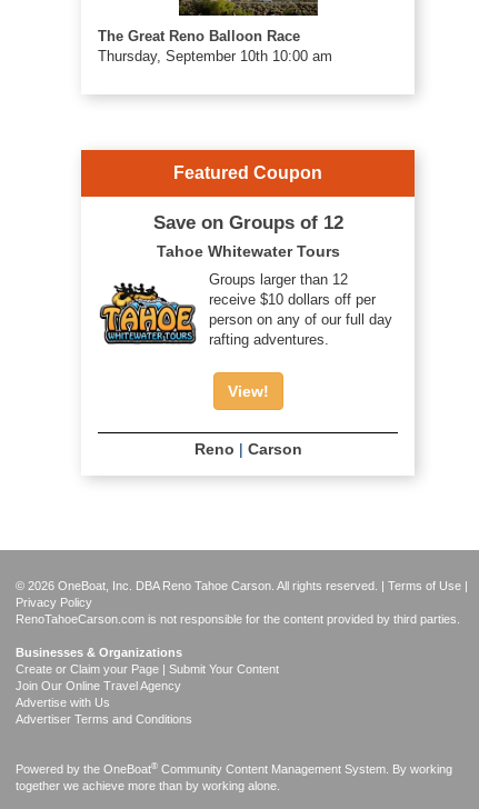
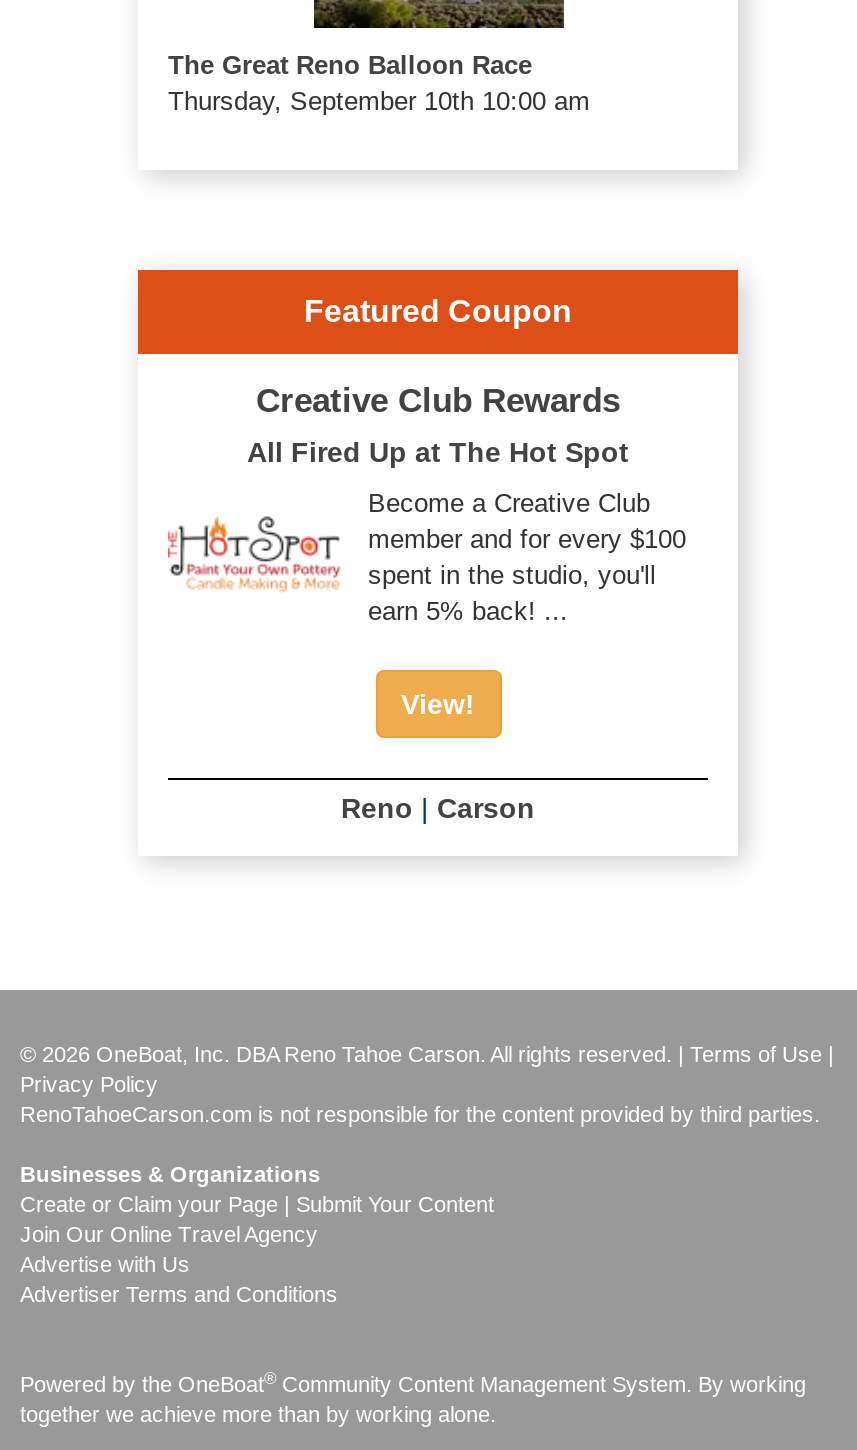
- Save on Groups of 12
- Tahoe Whitewater Tours
+ Creative Club Rewards
+ All Fired Up at The Hot Spot

- [image]
- Groups larger than 12
- receive $10 dollars off per
- person on any of our full day
- rafting adventures.
+ [image]
+ Become a Creative Club
+ member and for every $100
+ spent in the studio, you'll
+ earn 5% back! ...
